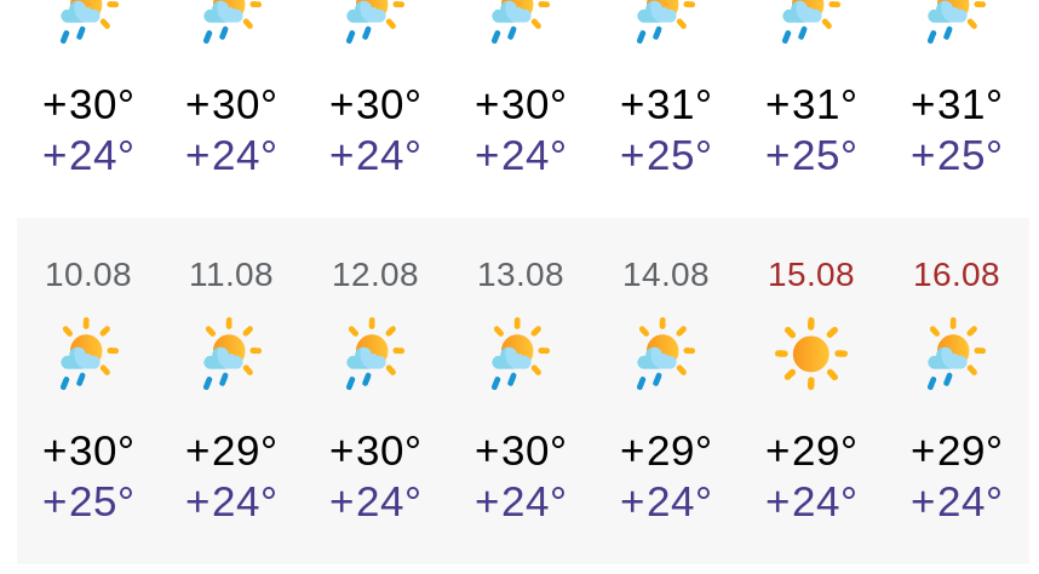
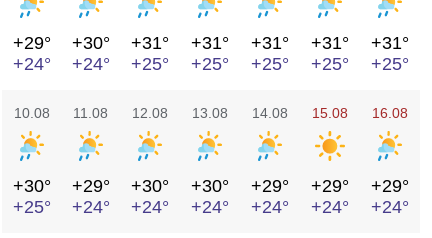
- +30°
+ +29°

- +30°
+ +31°

- +30°
+ +31°

- +24°
+ +25°

- +24°
+ +25°
